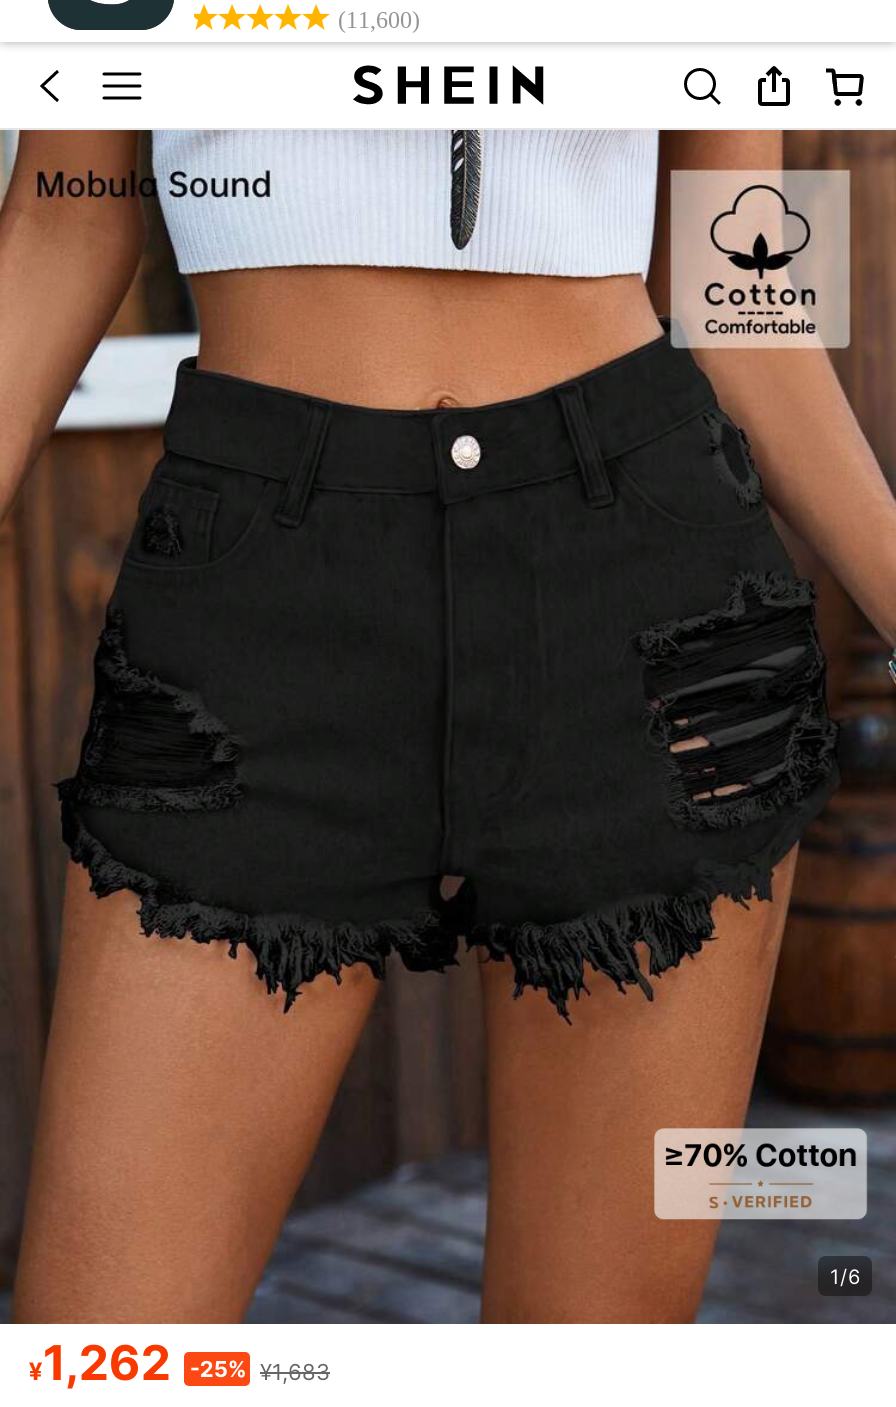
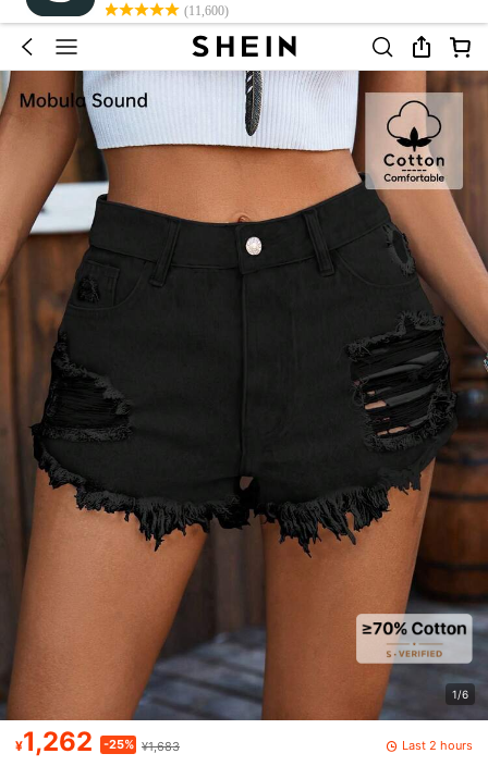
+ Last 2 hours
